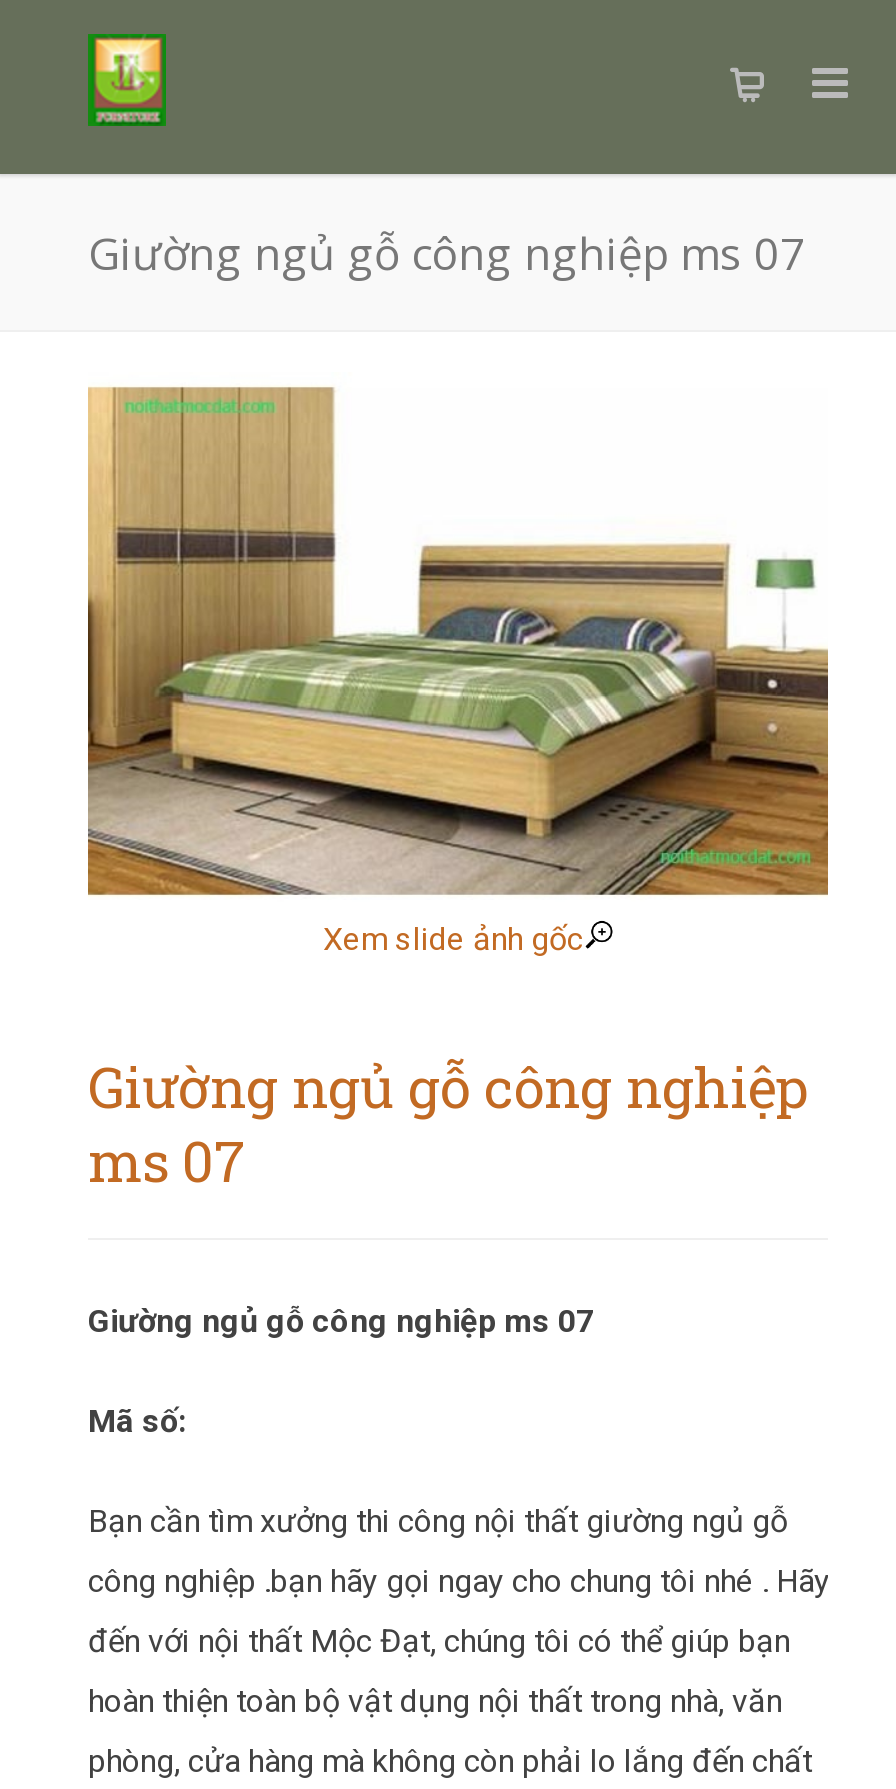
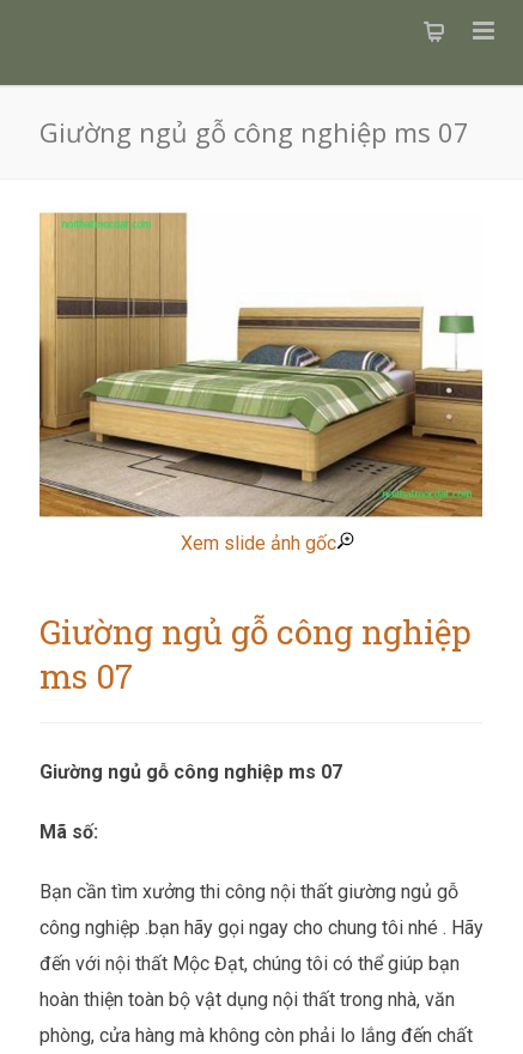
- [image]
